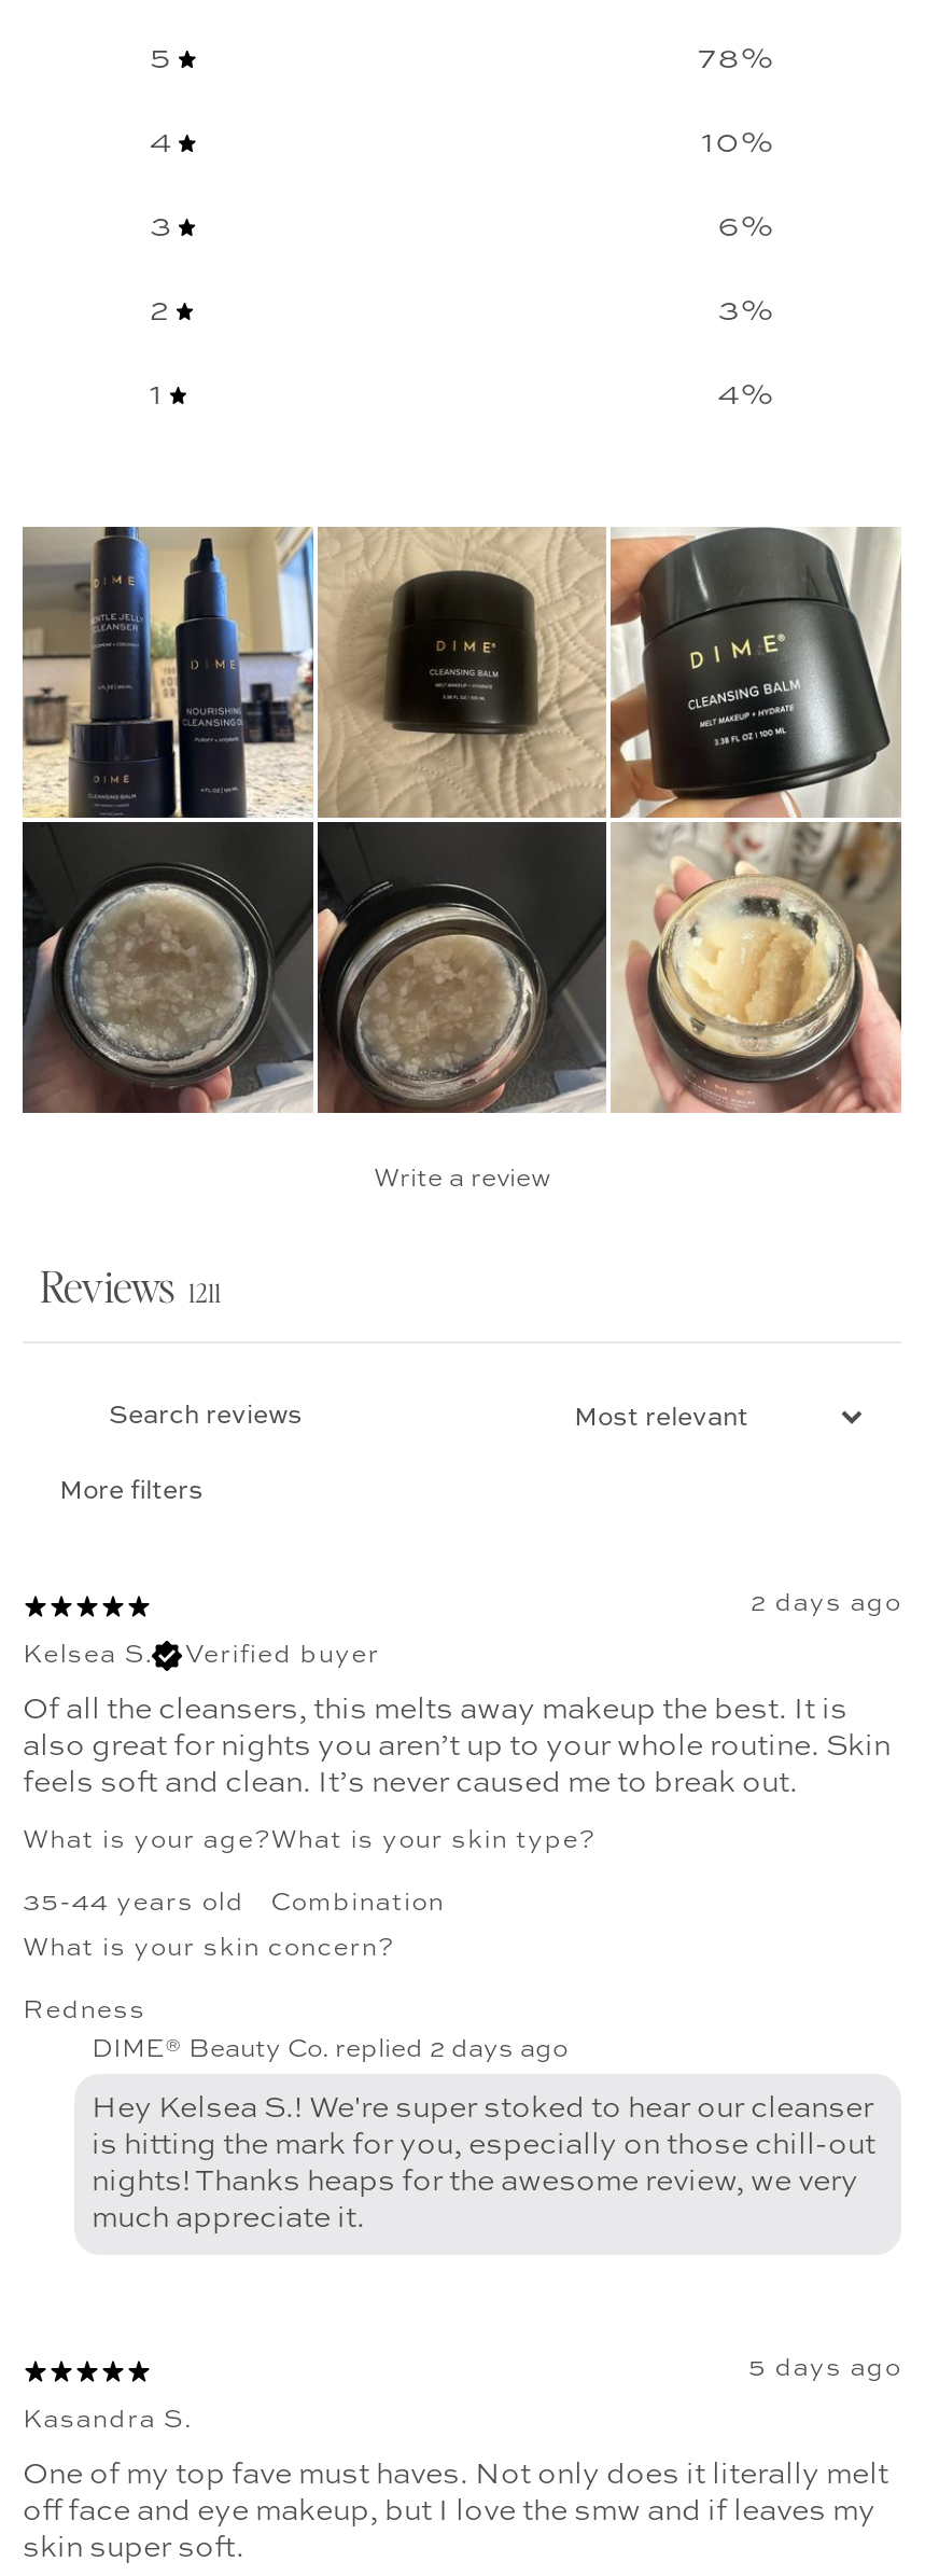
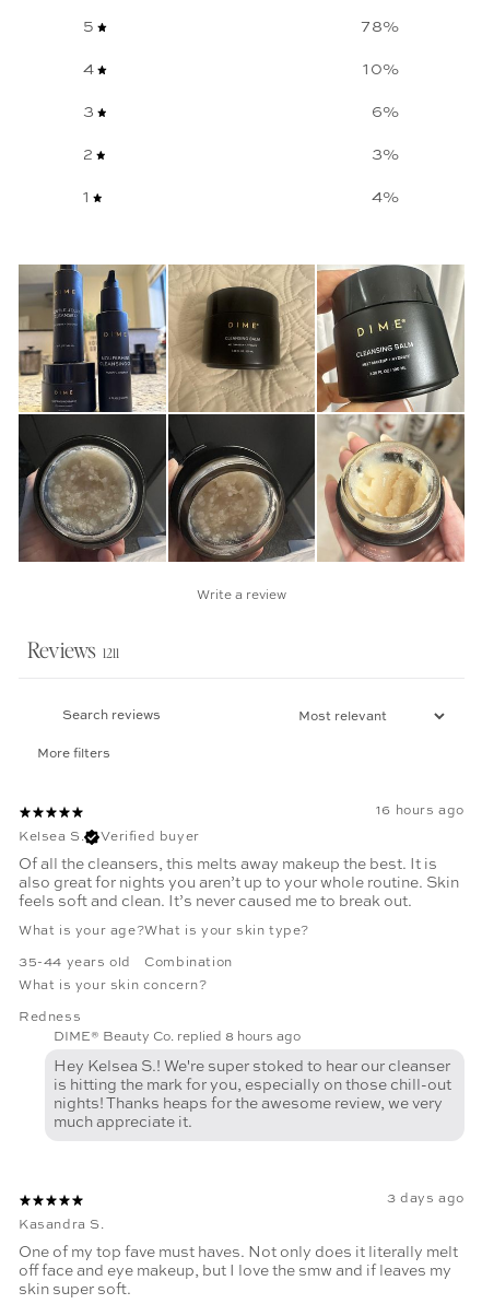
- 2 days ago
+ 16 hours ago

- DIME® Beauty Co. replied 2 days ago
+ DIME® Beauty Co. replied 8 hours ago

- 5 days ago
+ 3 days ago
